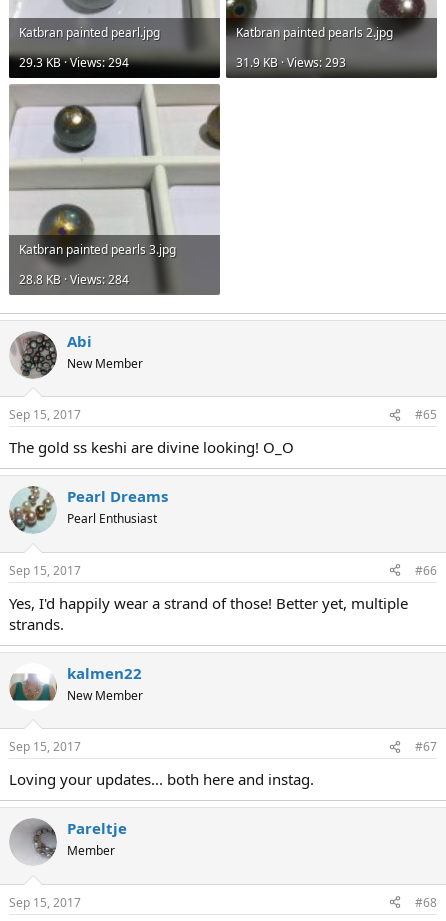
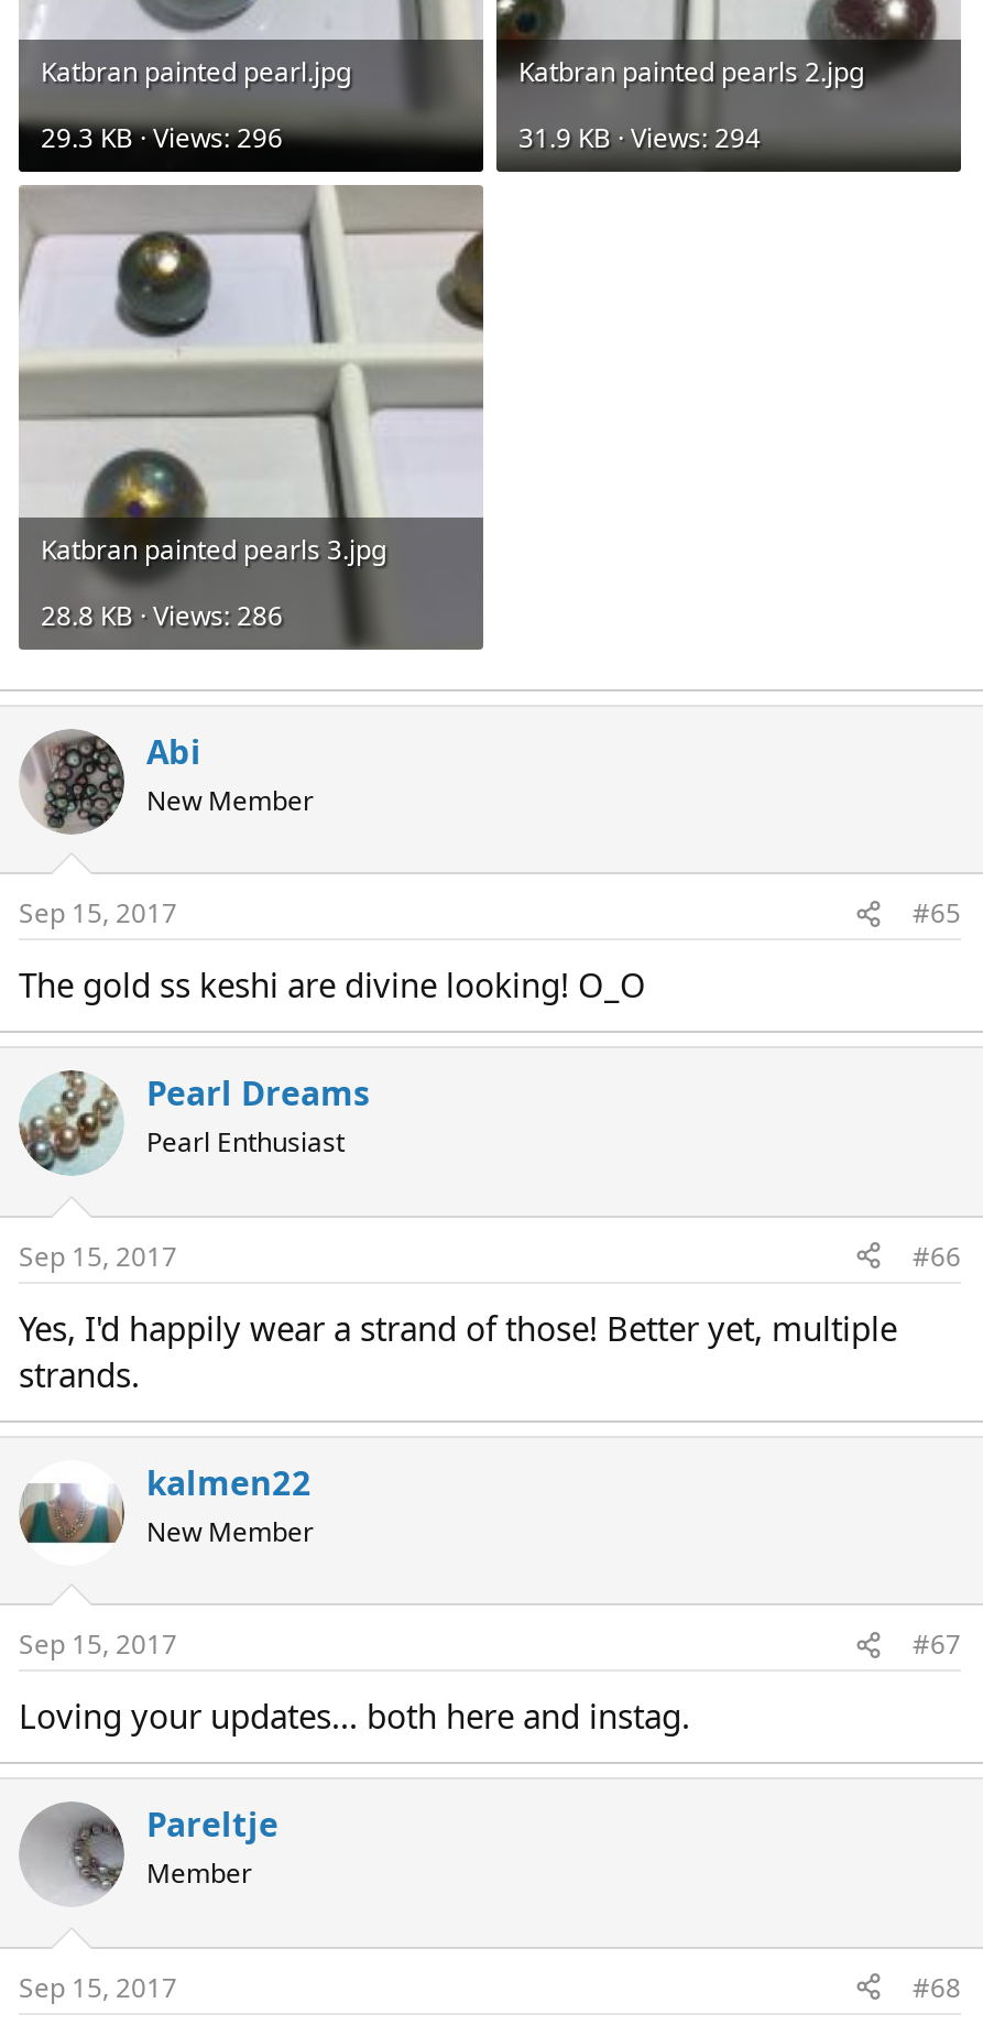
- 29.3 KB · Views: 294
+ 29.3 KB · Views: 296

- 31.9 KB · Views: 293
+ 31.9 KB · Views: 294

- 28.8 KB · Views: 284
+ 28.8 KB · Views: 286
